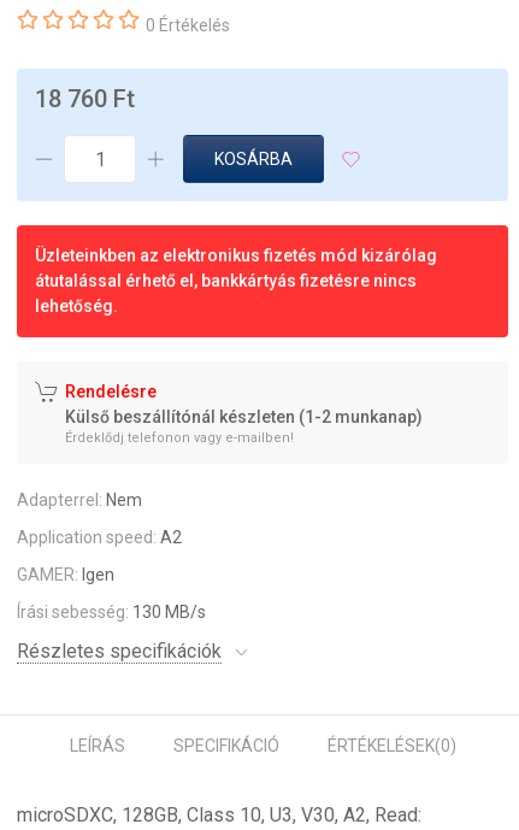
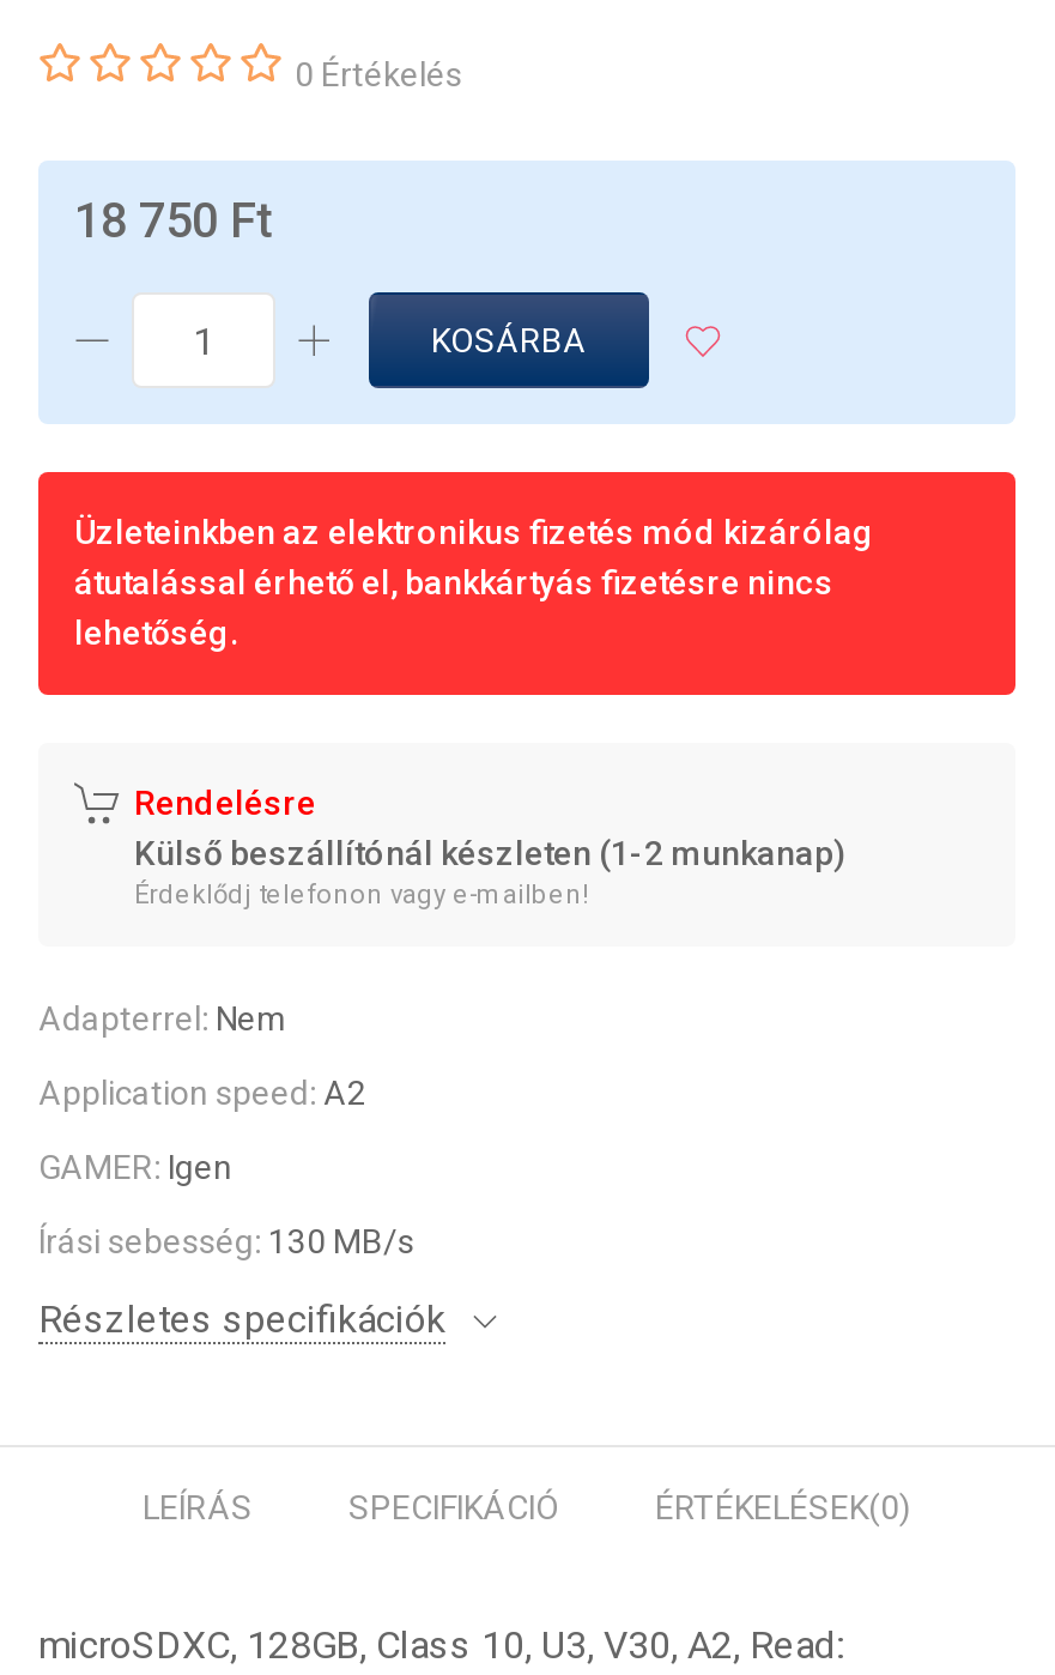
- 18 760 Ft
+ 18 750 Ft
